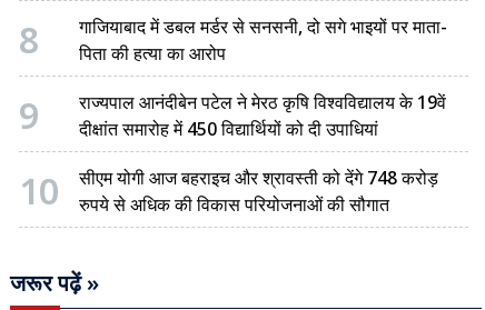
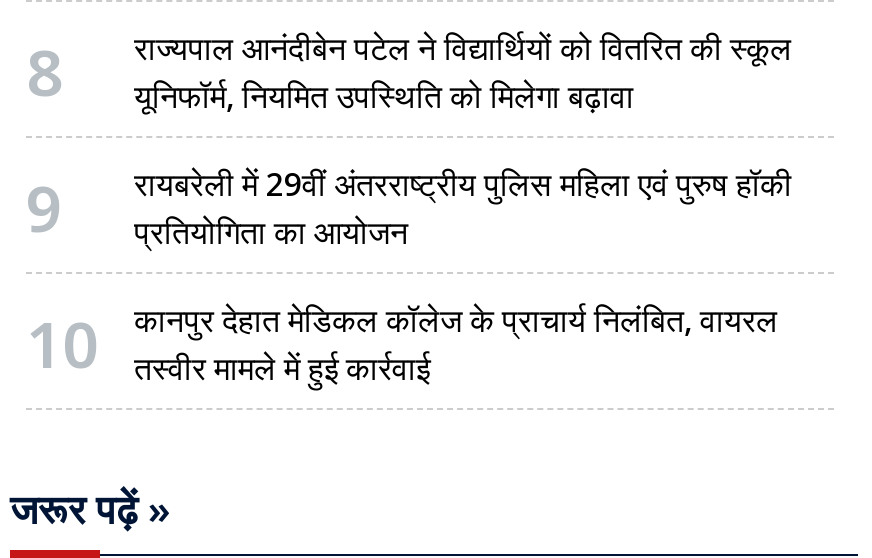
- गाजियाबाद में डबल मर्डर से सनसनी, दो सगे भाइयों पर माता-
- पिता की हत्या का आरोप
+ राज्यपाल आनंदीबेन पटेल ने विद्यार्थियों को वितरित की स्कूल
+ यूनिफॉर्म, नियमित उपस्थिति को मिलेगा बढ़ावा

- राज्यपाल आनंदीबेन पटेल ने मेरठ कृषि विश्वविद्यालय के 19वें
- दीक्षांत समारोह में 450 विद्यार्थियों को दी उपाधियां
+ रायबरेली में 29वीं अंतरराष्ट्रीय पुलिस महिला एवं पुरुष हॉकी
+ प्रतियोगिता का आयोजन

- सीएम योगी आज बहराइच और श्रावस्ती को देंगे 748 करोड़
- रुपये से अधिक की विकास परियोजनाओं की सौगात
+ कानपुर देहात मेडिकल कॉलेज के प्राचार्य निलंबित, वायरल
+ तस्वीर मामले में हुई कार्रवाई
